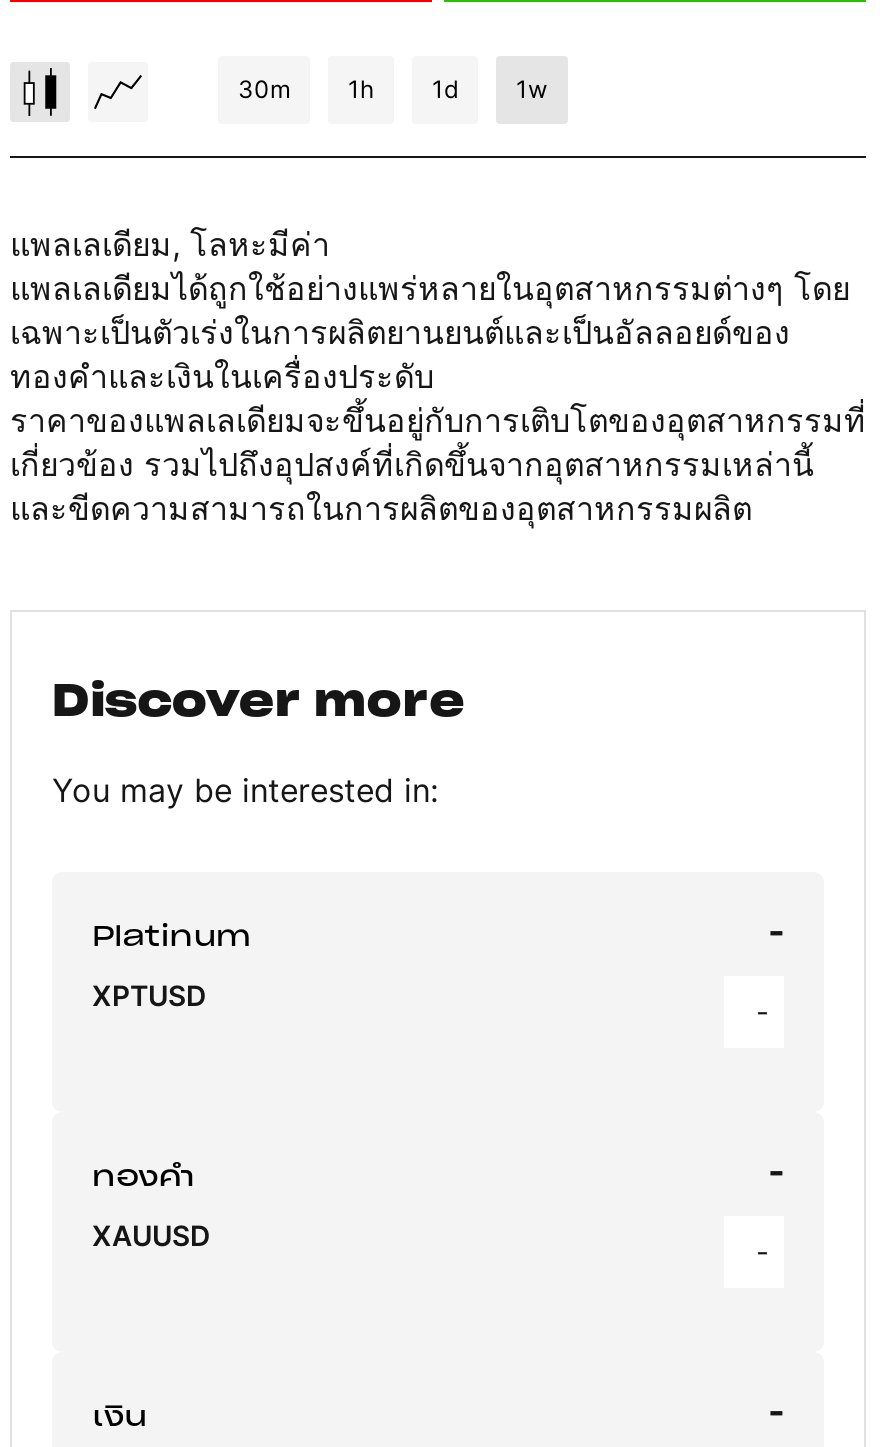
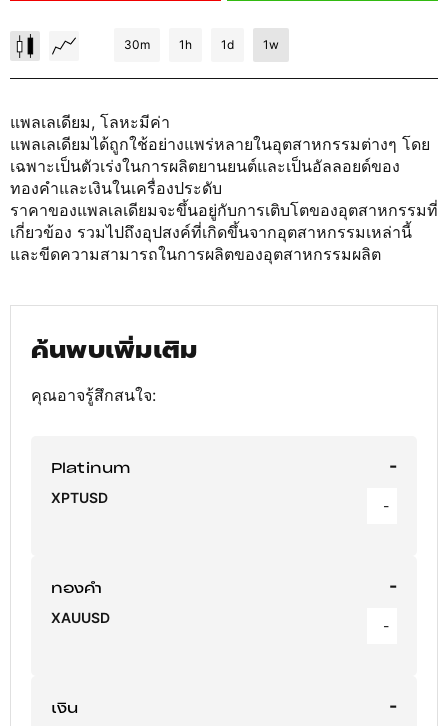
- Discover more
+ ค้นพบเพิ่มเติม

- You may be interested in:
+ คุณอาจรู้สึกสนใจ:
